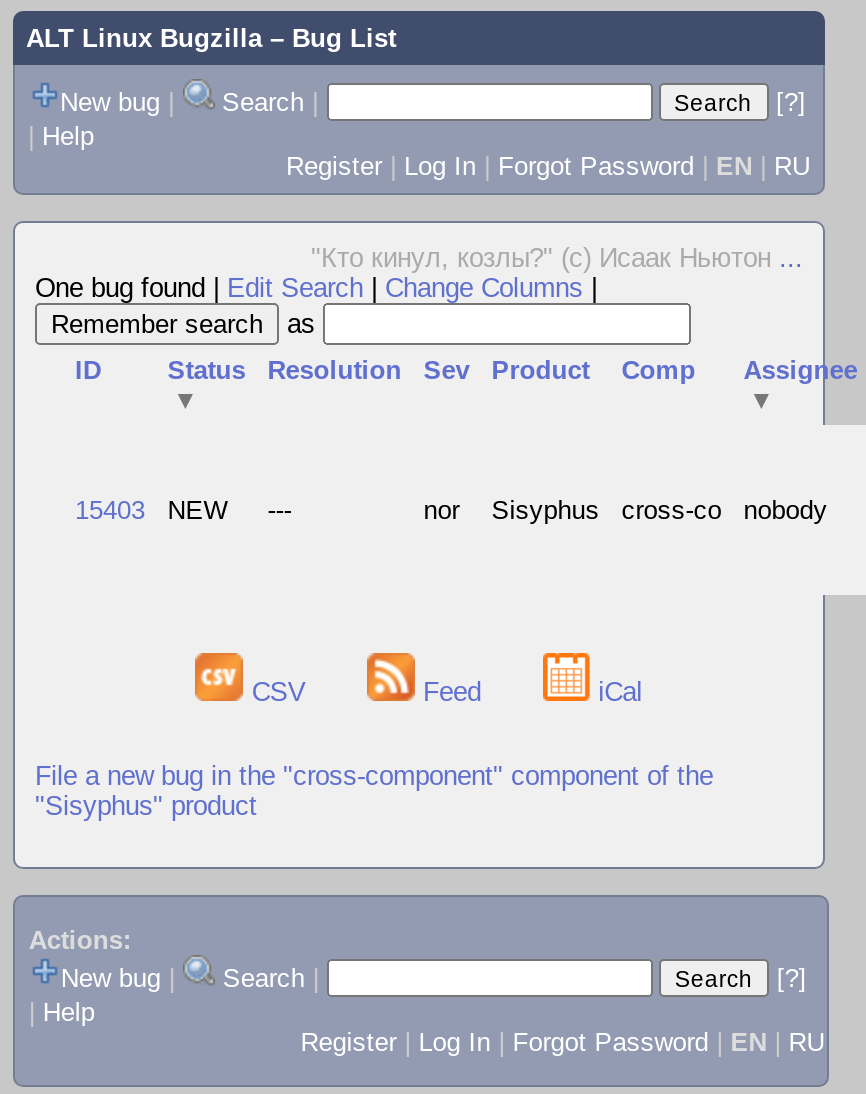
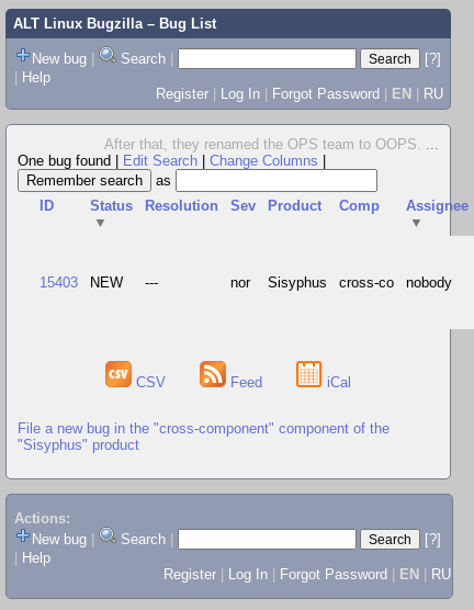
- "Кто кинул, козлы?" (с) Исаак Ньютон...
+ After that, they renamed the OPS team to OOPS....
